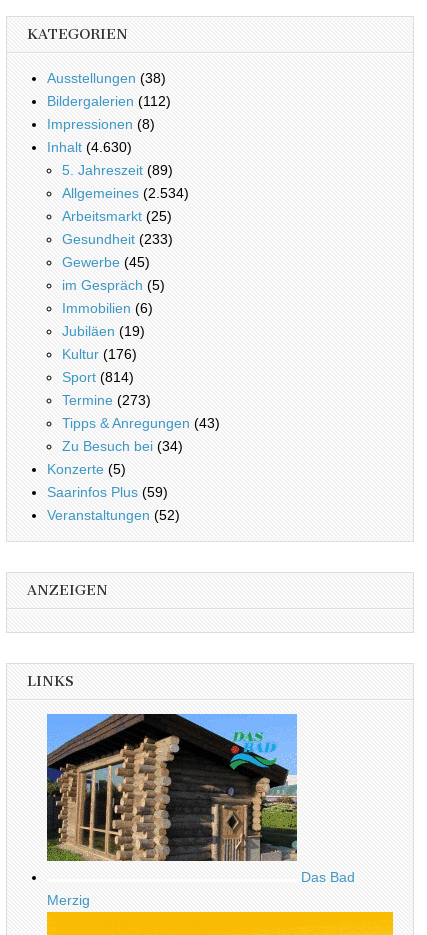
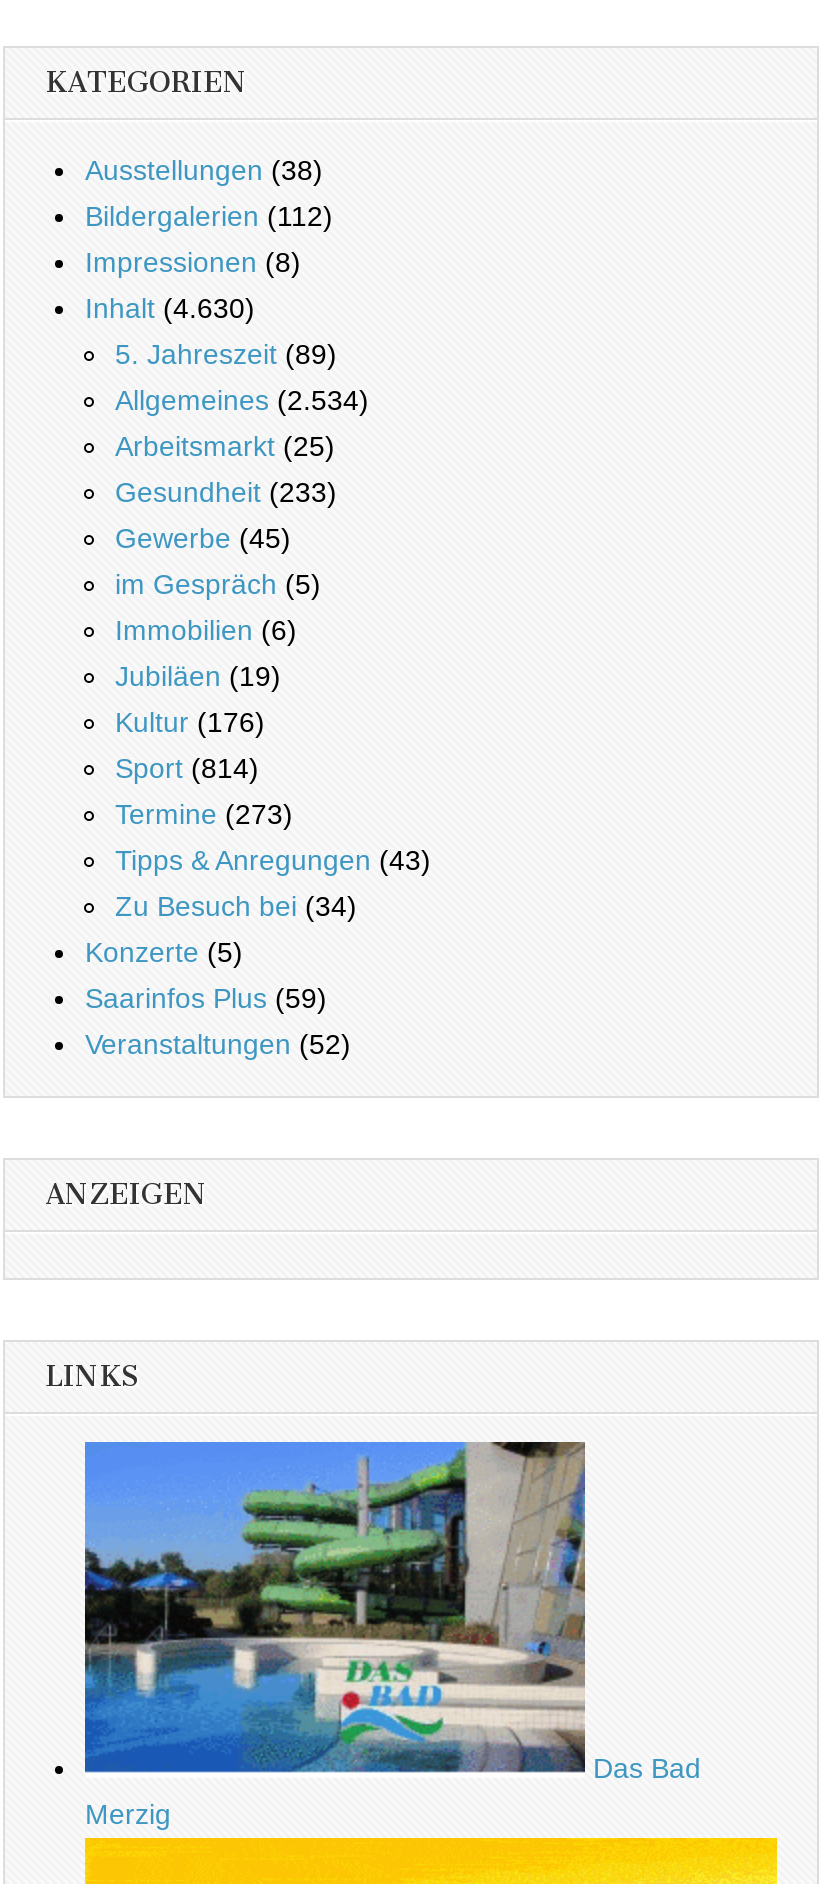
- [image]
+ [image]
